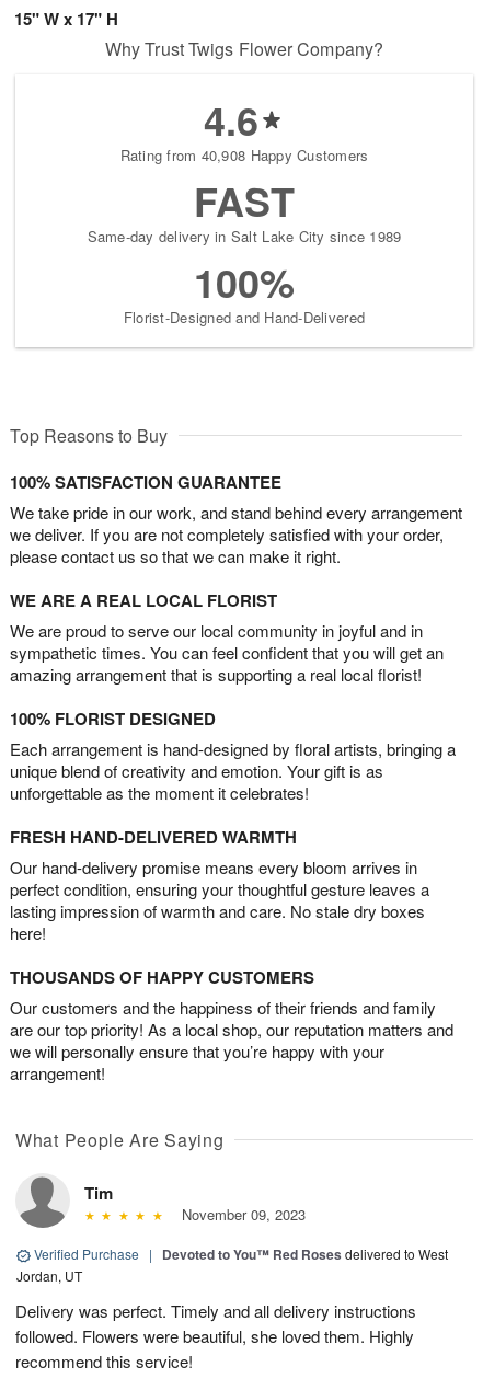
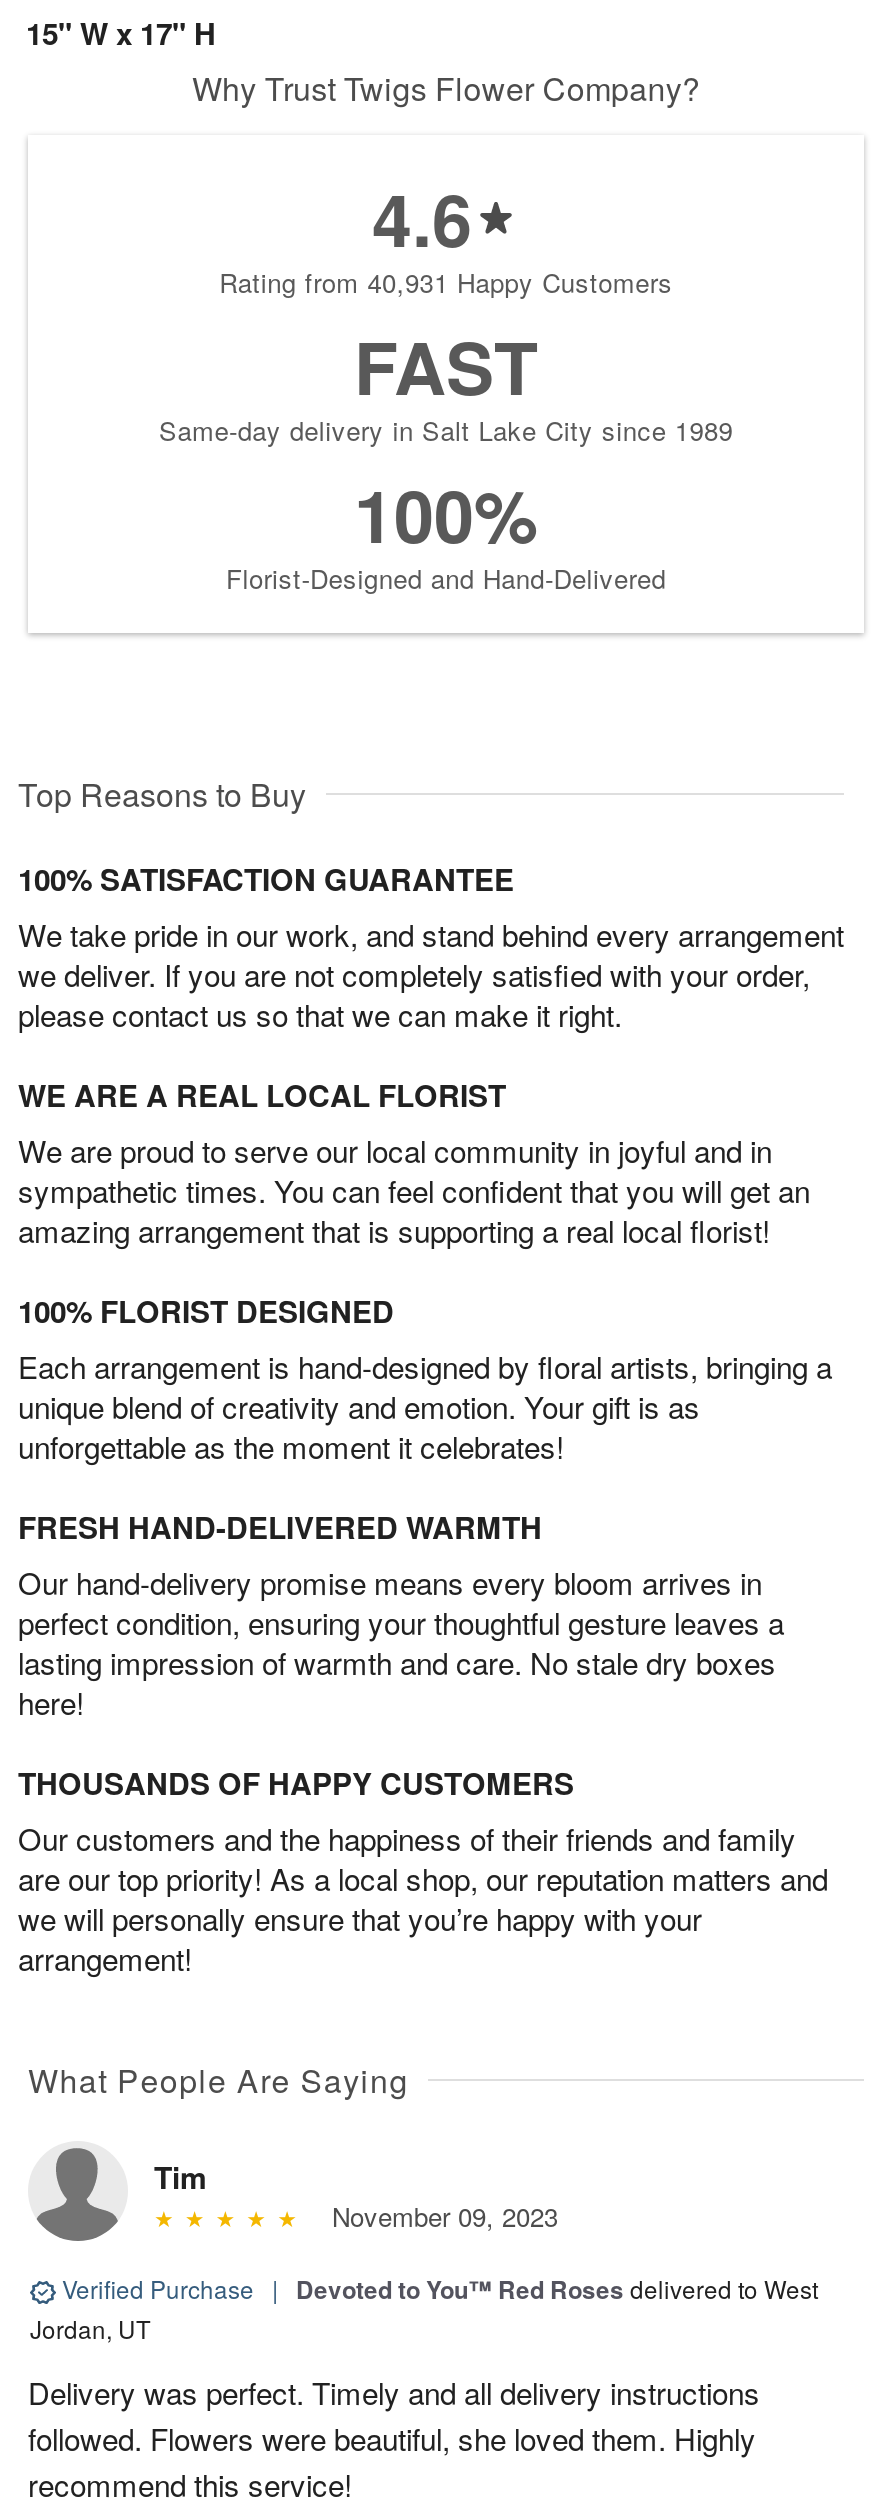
- Rating from 40,908 Happy Customers
+ Rating from 40,931 Happy Customers
